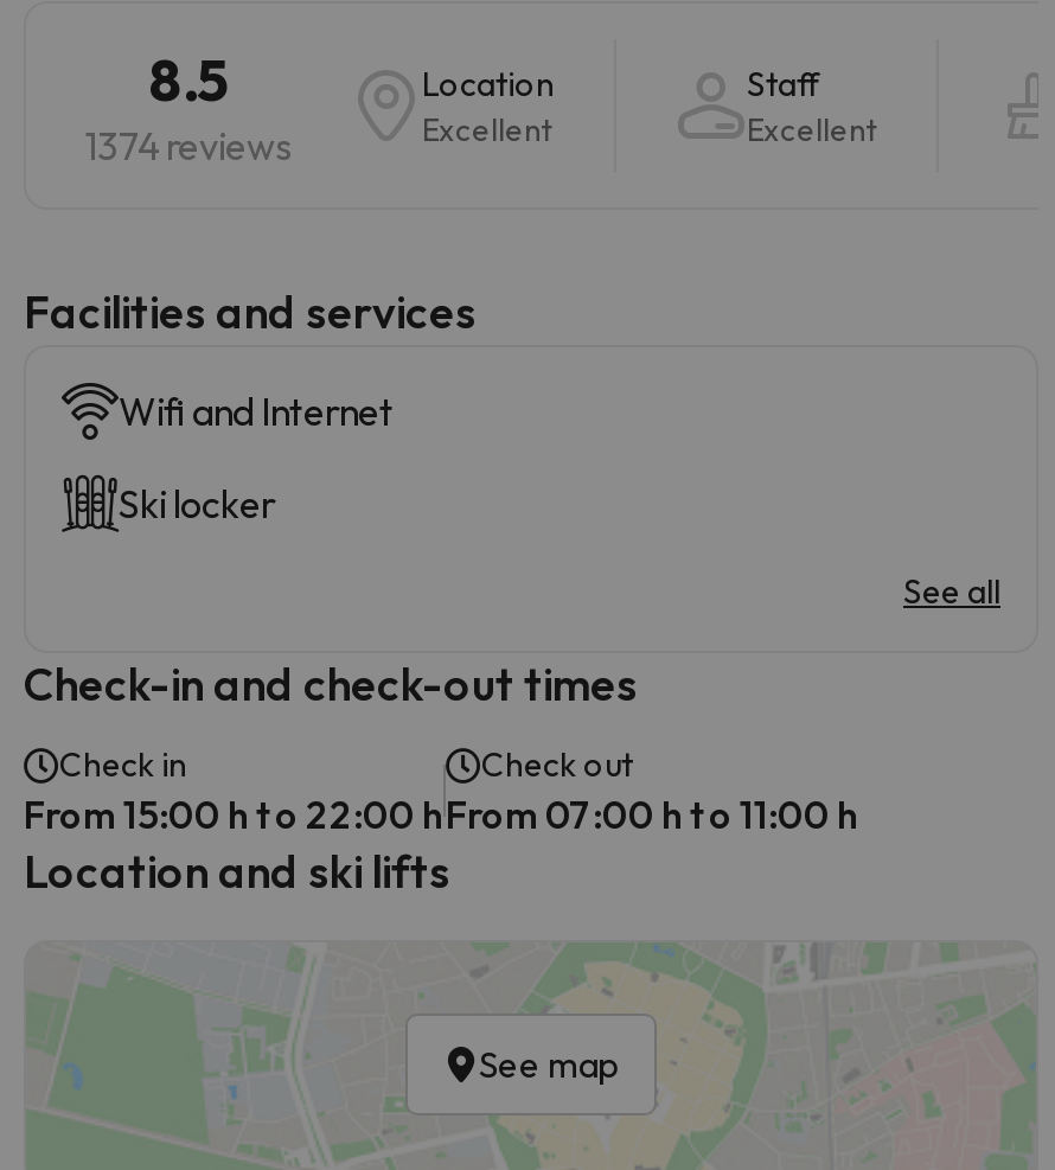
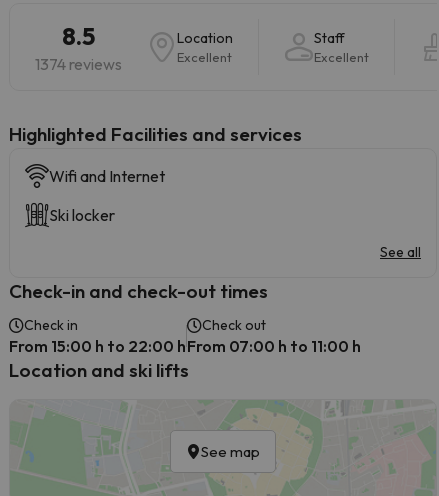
- Facilities and services
+ Highlighted Facilities and services
